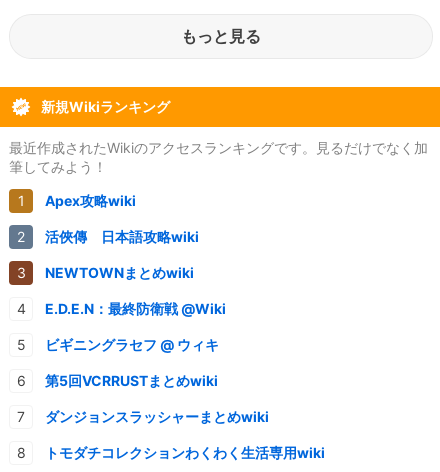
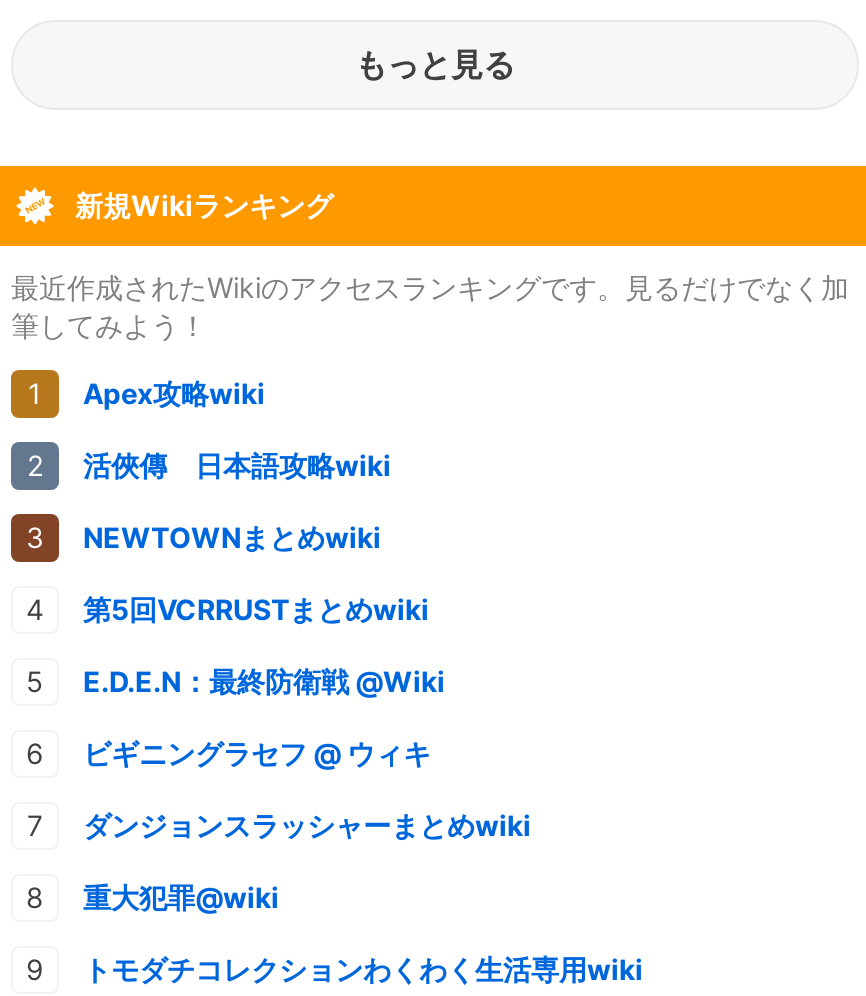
moved up: 第5回VCRRUSTまとめwiki

+ 重大犯罪@wiki
